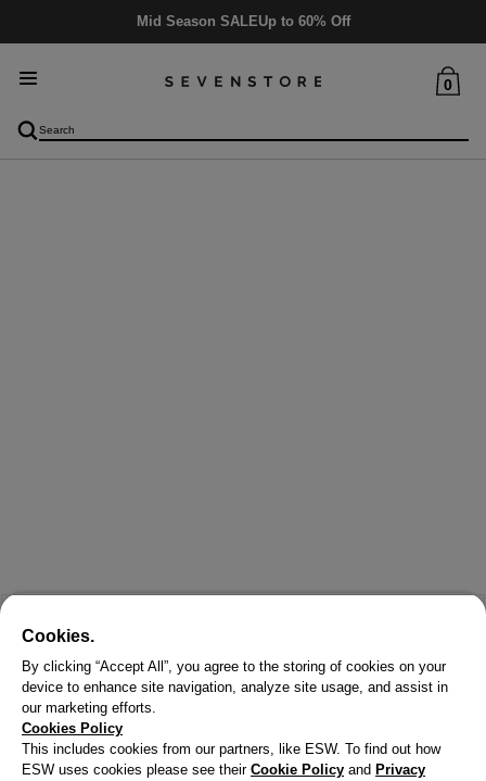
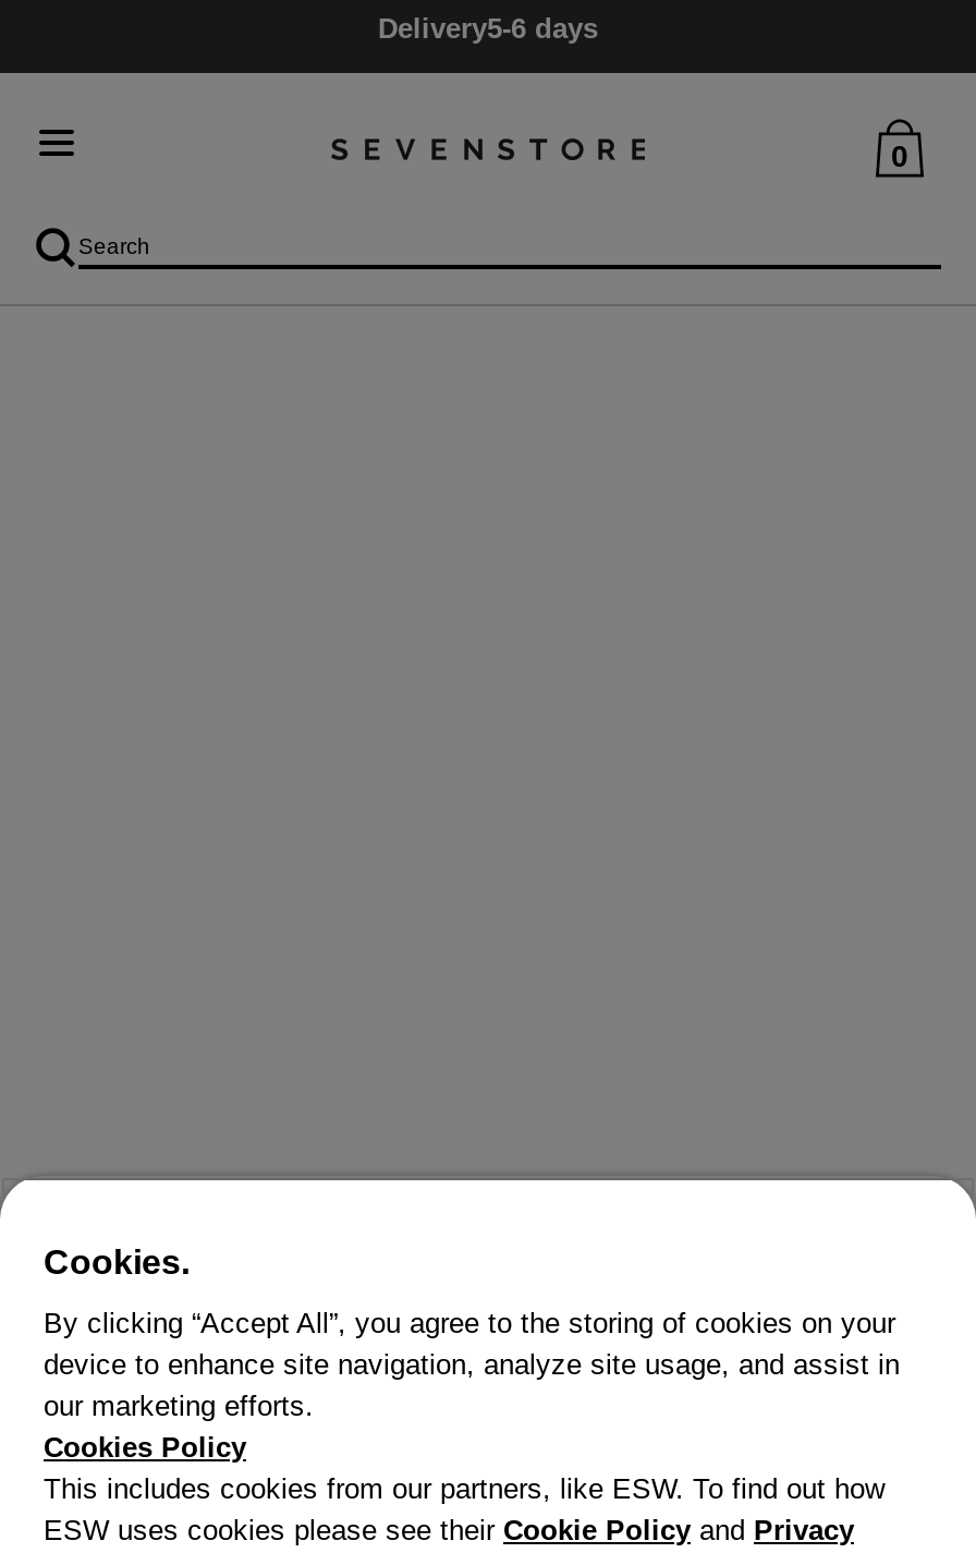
- Mid Season SALEUp to 60% Off
+ Delivery5-6 days
